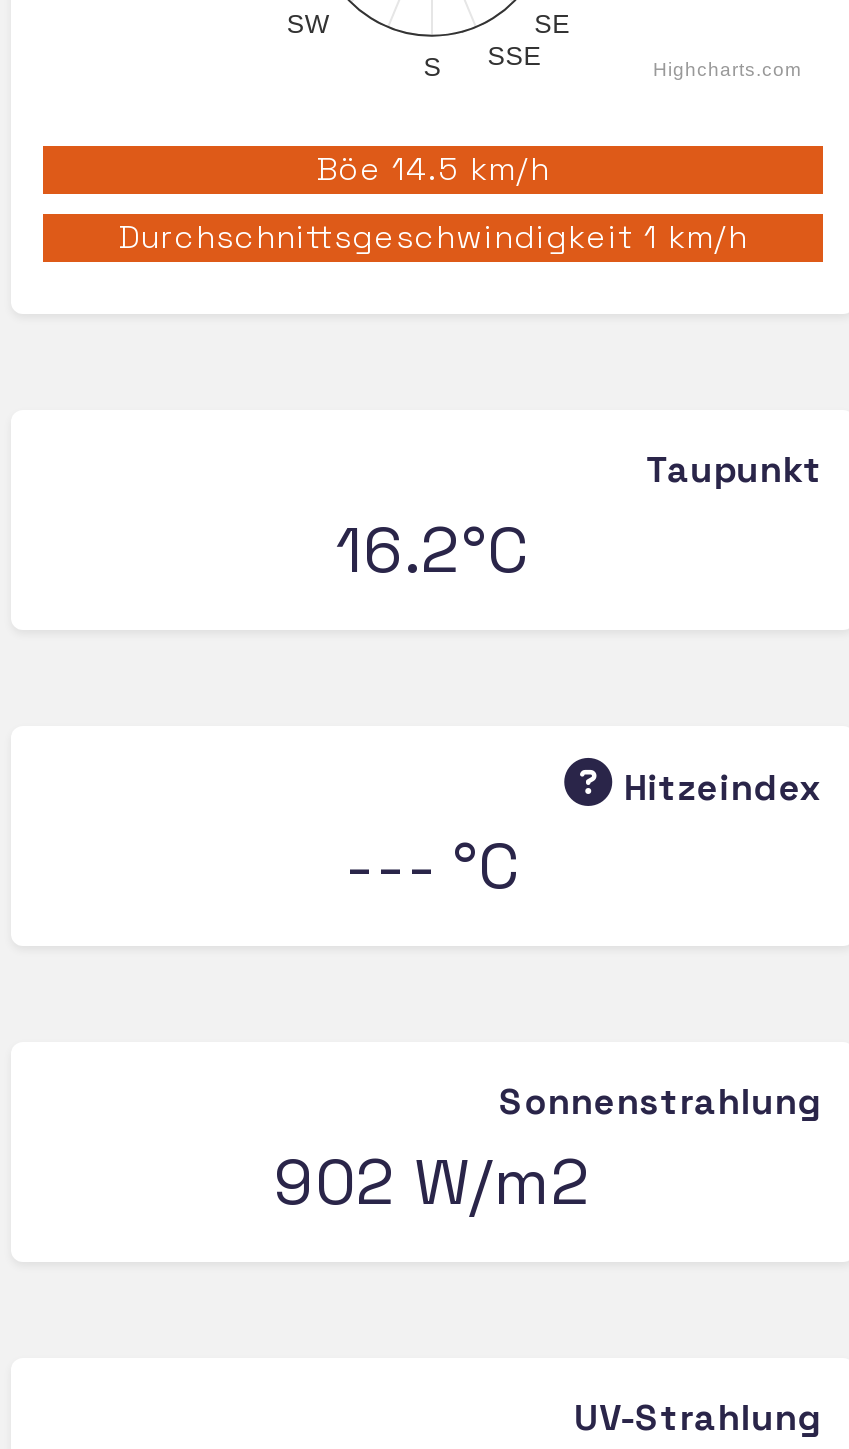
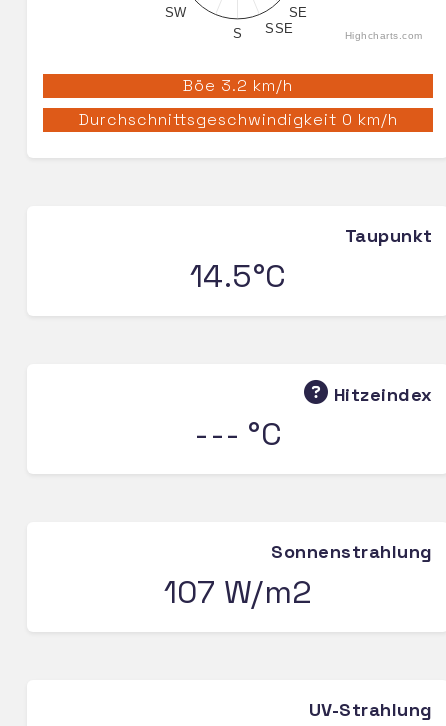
- Böe 14.5 km/h
+ Böe 3.2 km/h

- Durchschnittsgeschwindigkeit 1 km/h
+ Durchschnittsgeschwindigkeit 0 km/h

- 16.2°C
+ 14.5°C

- 902 W/m2
+ 107 W/m2
